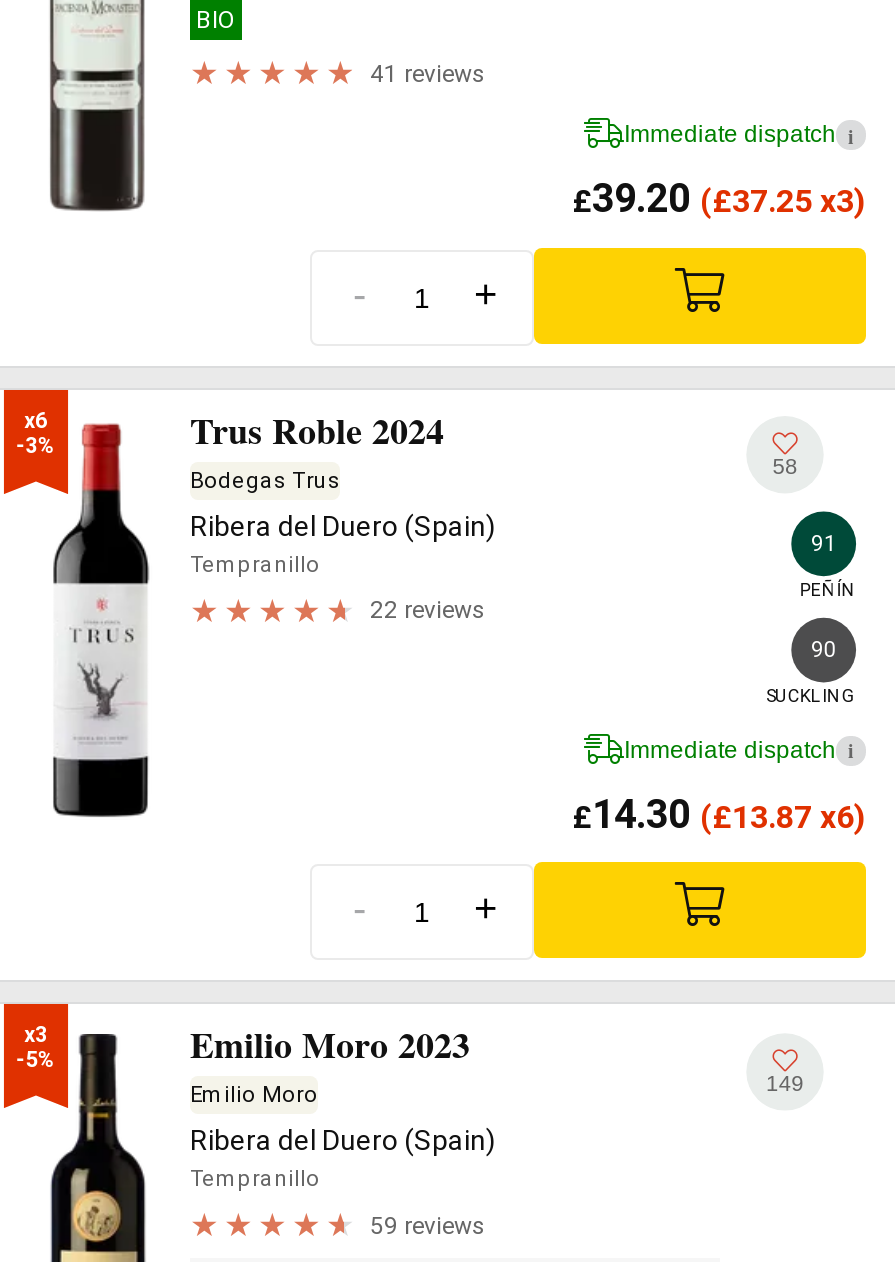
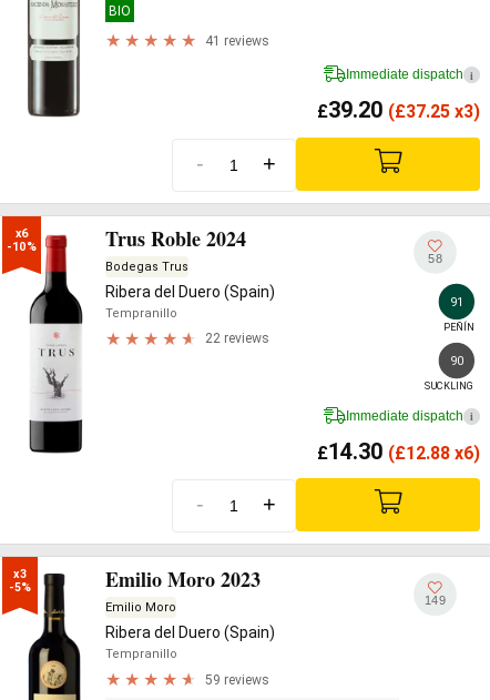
- -3%
+ -10%

- £14.30 (£13.87 x6)
+ £14.30 (£12.88 x6)
